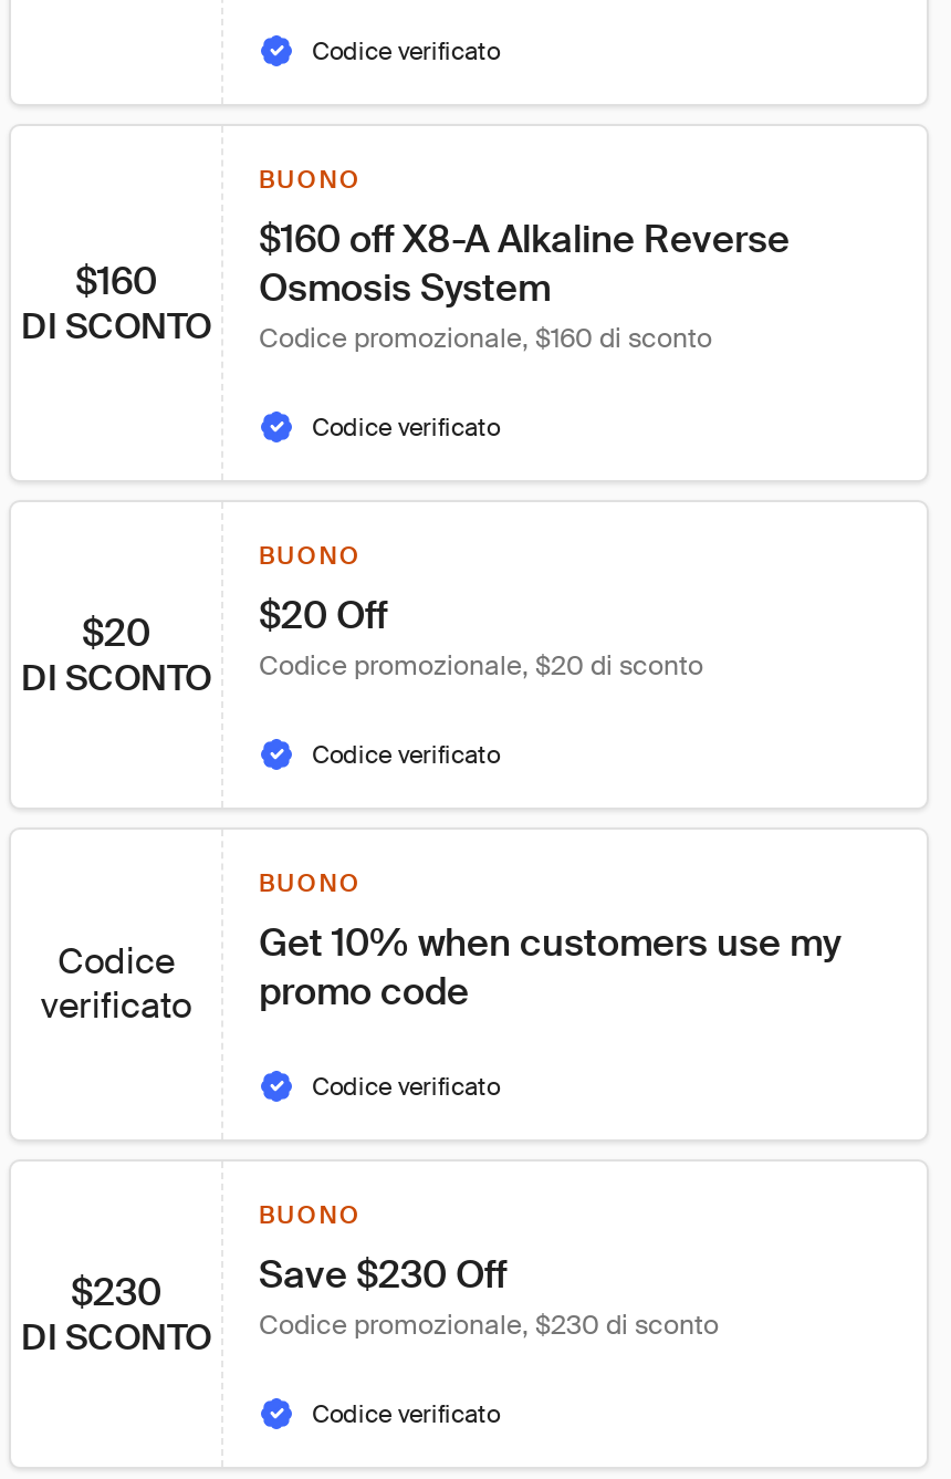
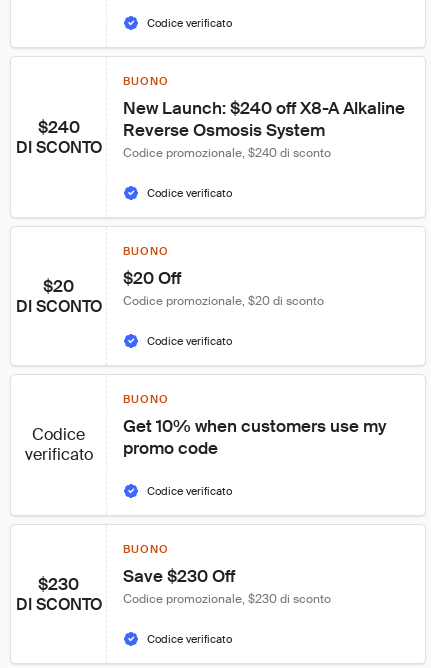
- $160 off X8-A Alkaline Reverse
- Osmosis System
- Codice promozionale, $160 di sconto
+ New Launch: $240 off X8-A Alkaline
+ Reverse Osmosis System
+ Codice promozionale, $240 di sconto

- $160
+ $240
